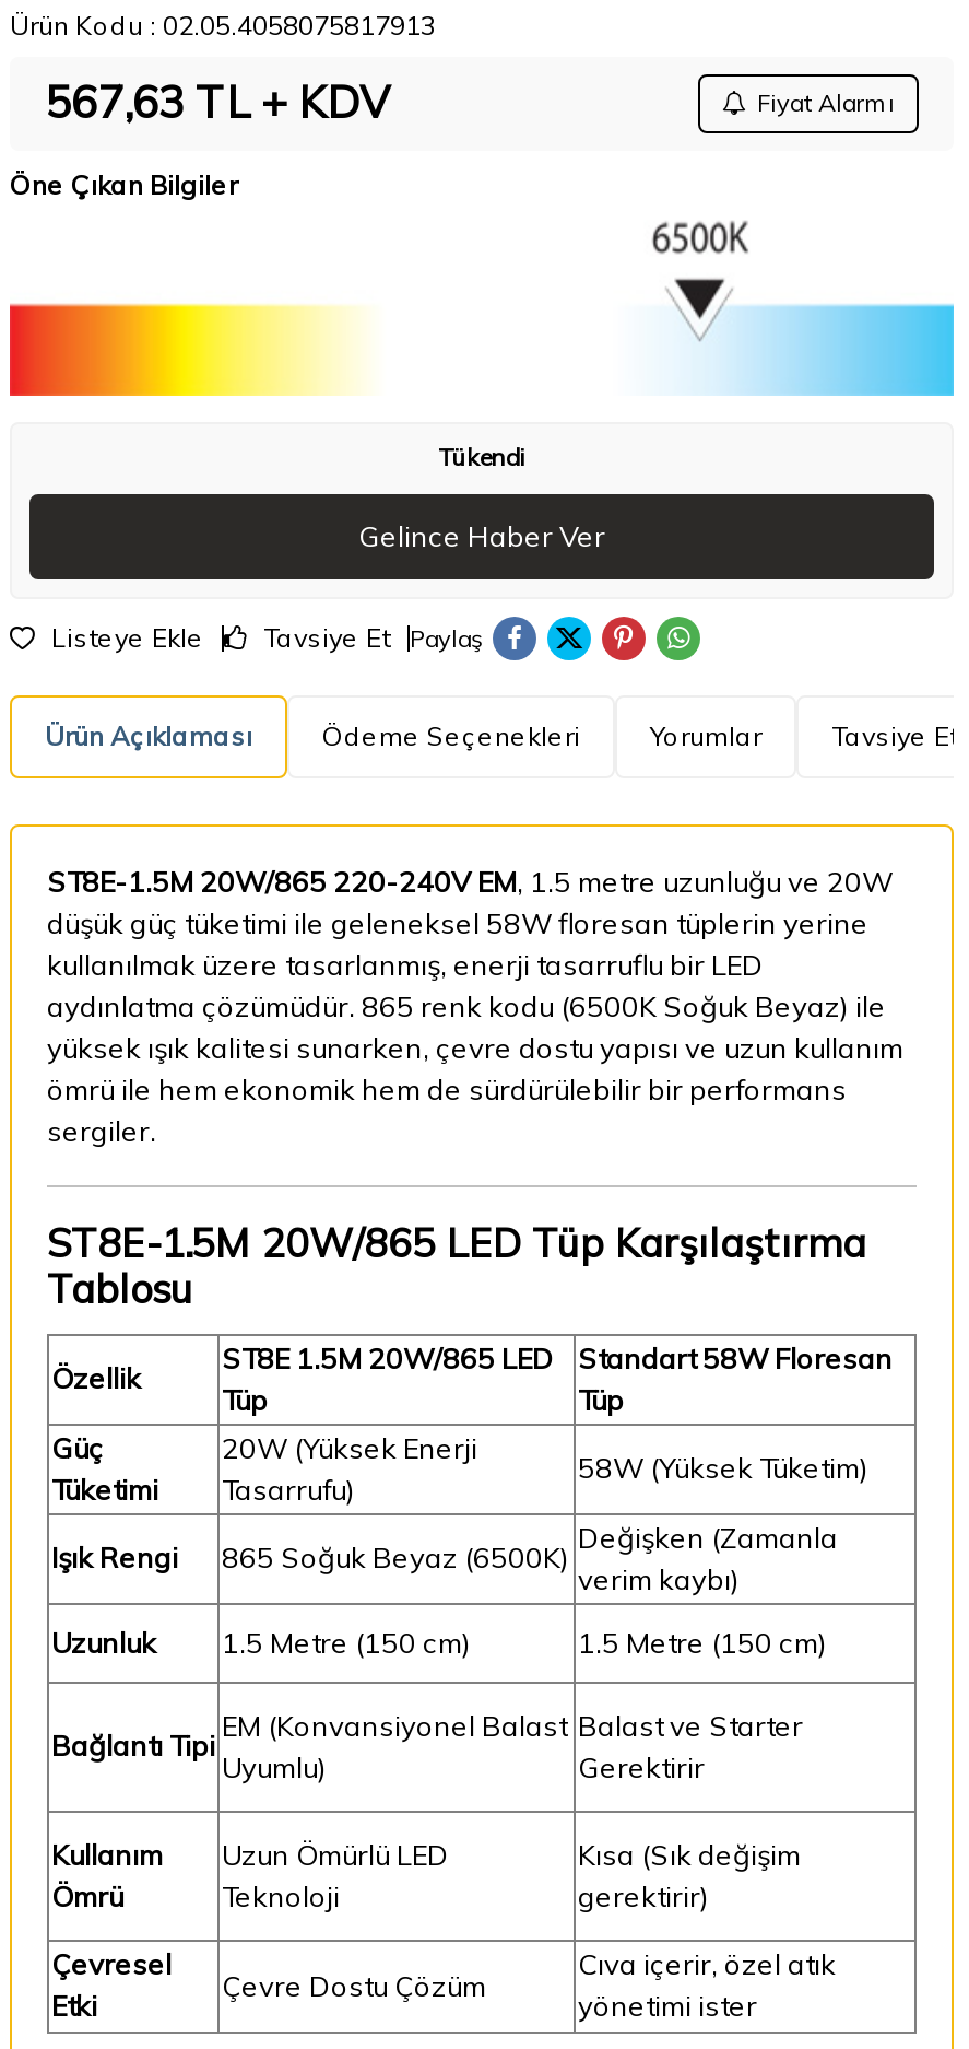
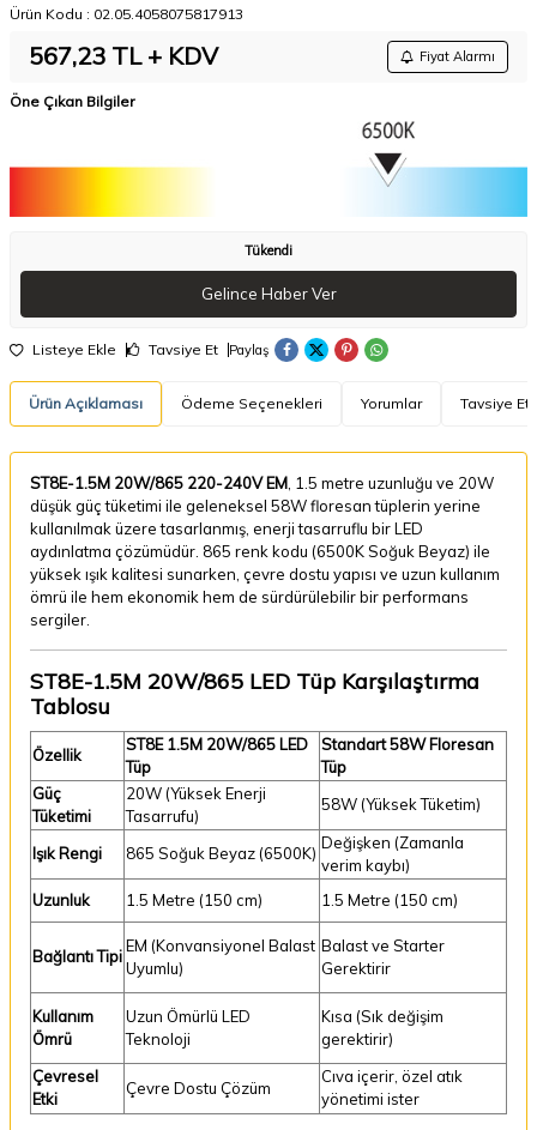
- 567,63 TL + KDV
+ 567,23 TL + KDV
